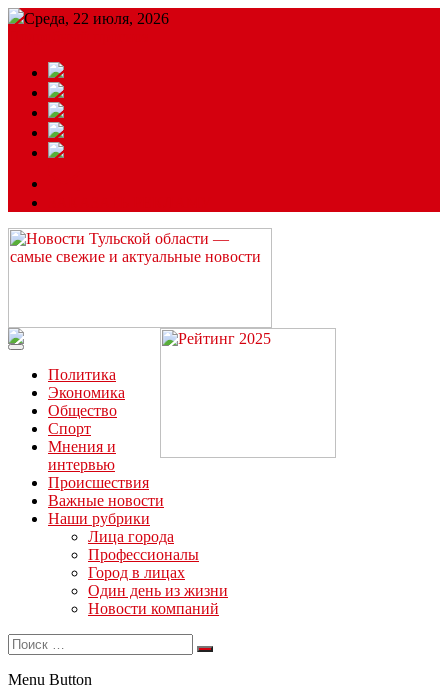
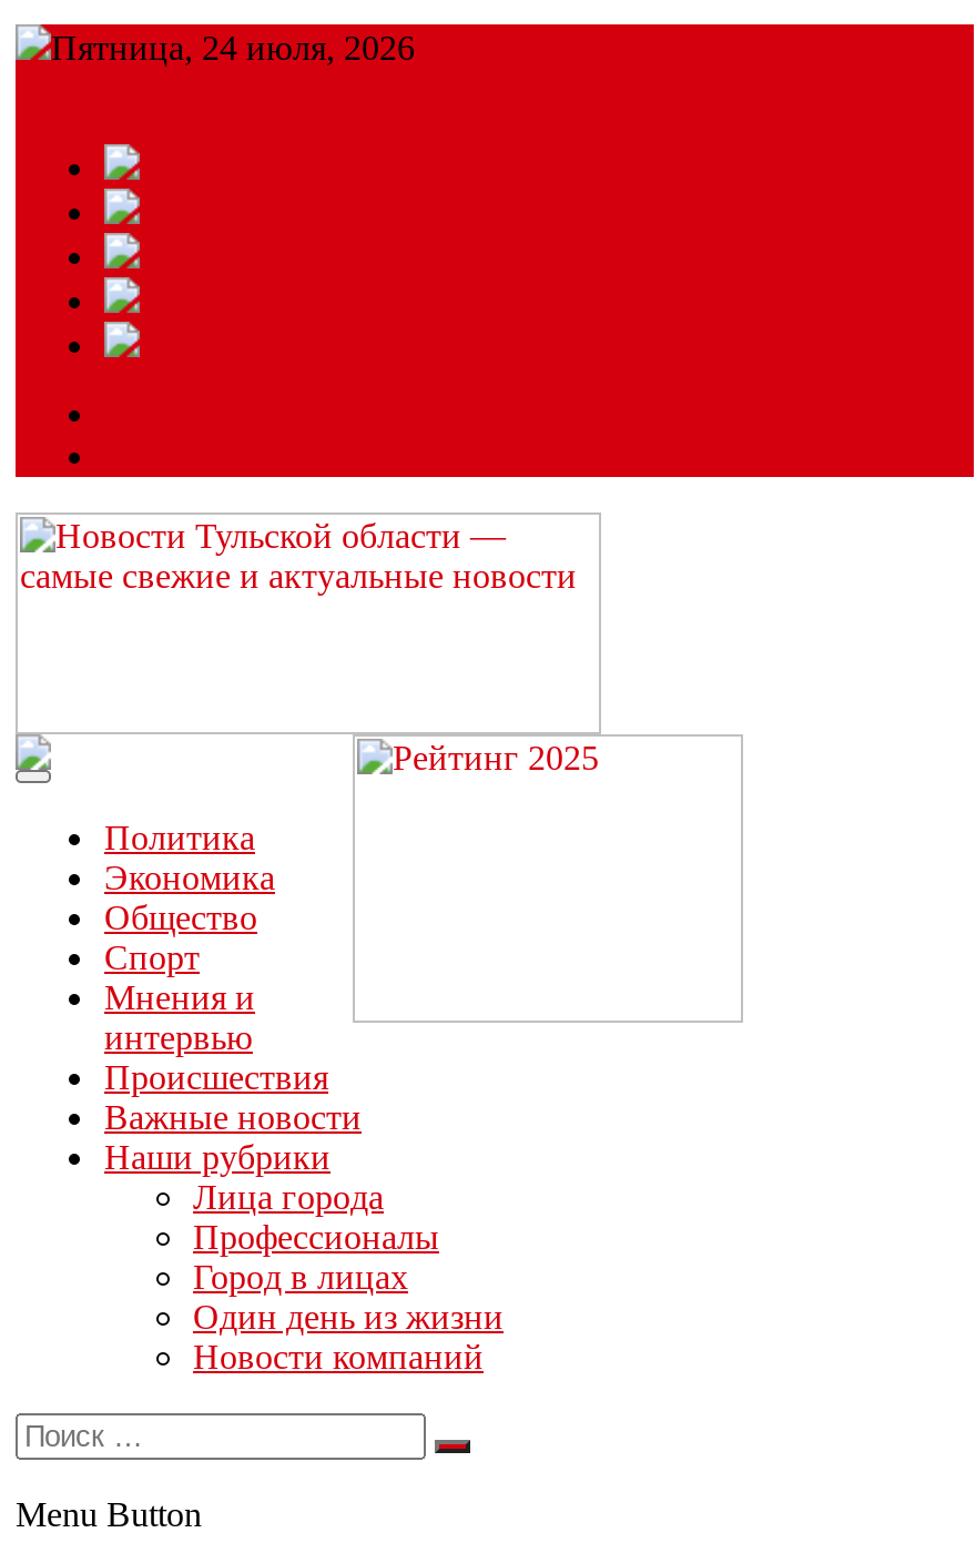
- Среда, 22 июля, 2026
+ Пятница, 24 июля, 2026
